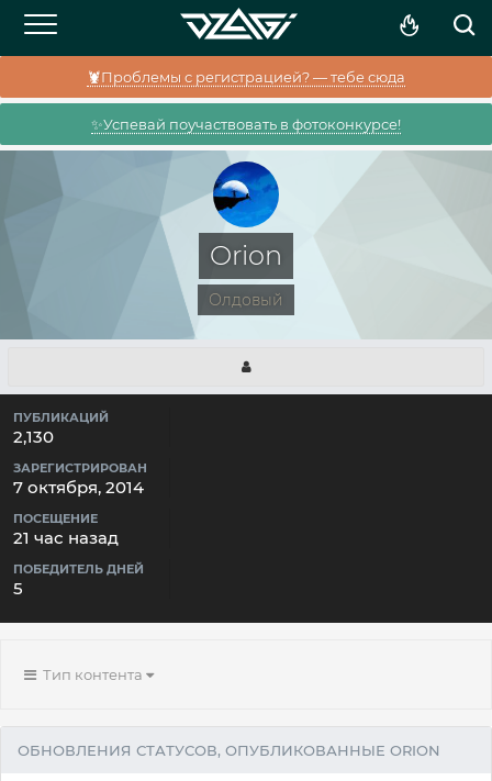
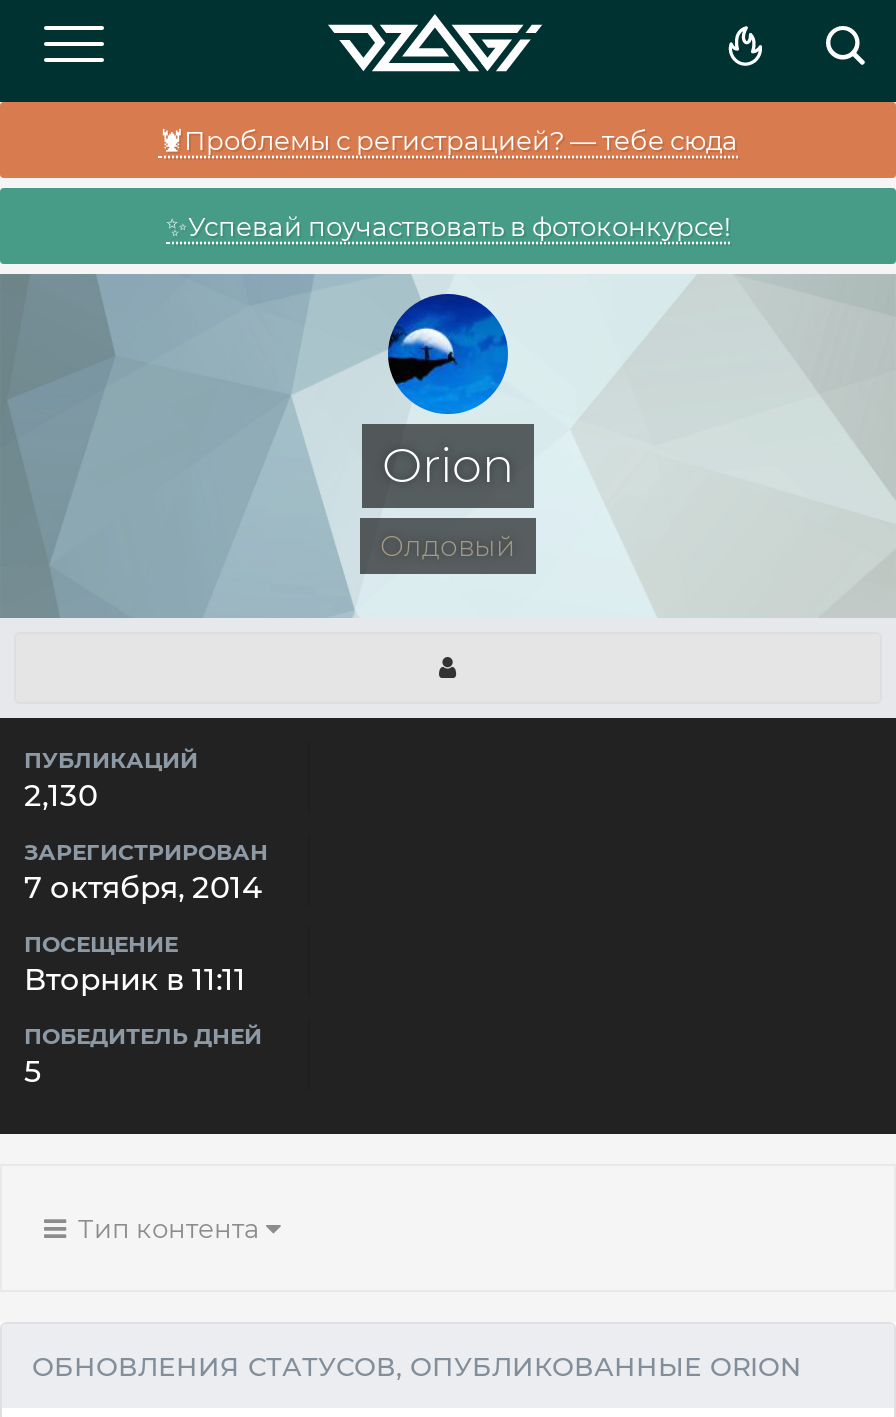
- 21 час назад
+ Вторник в 11:11
